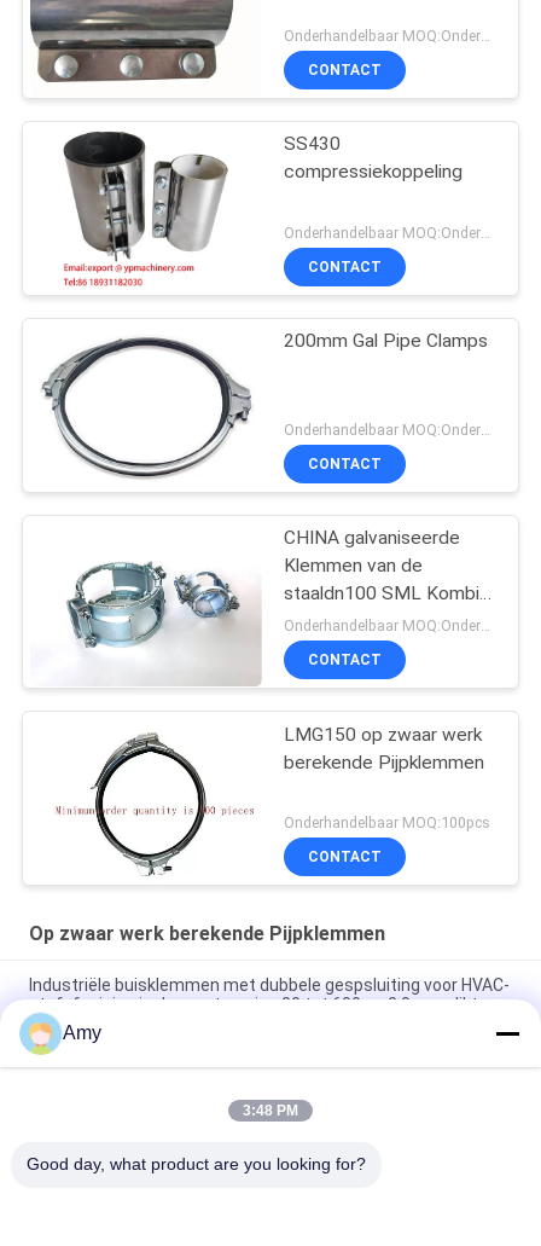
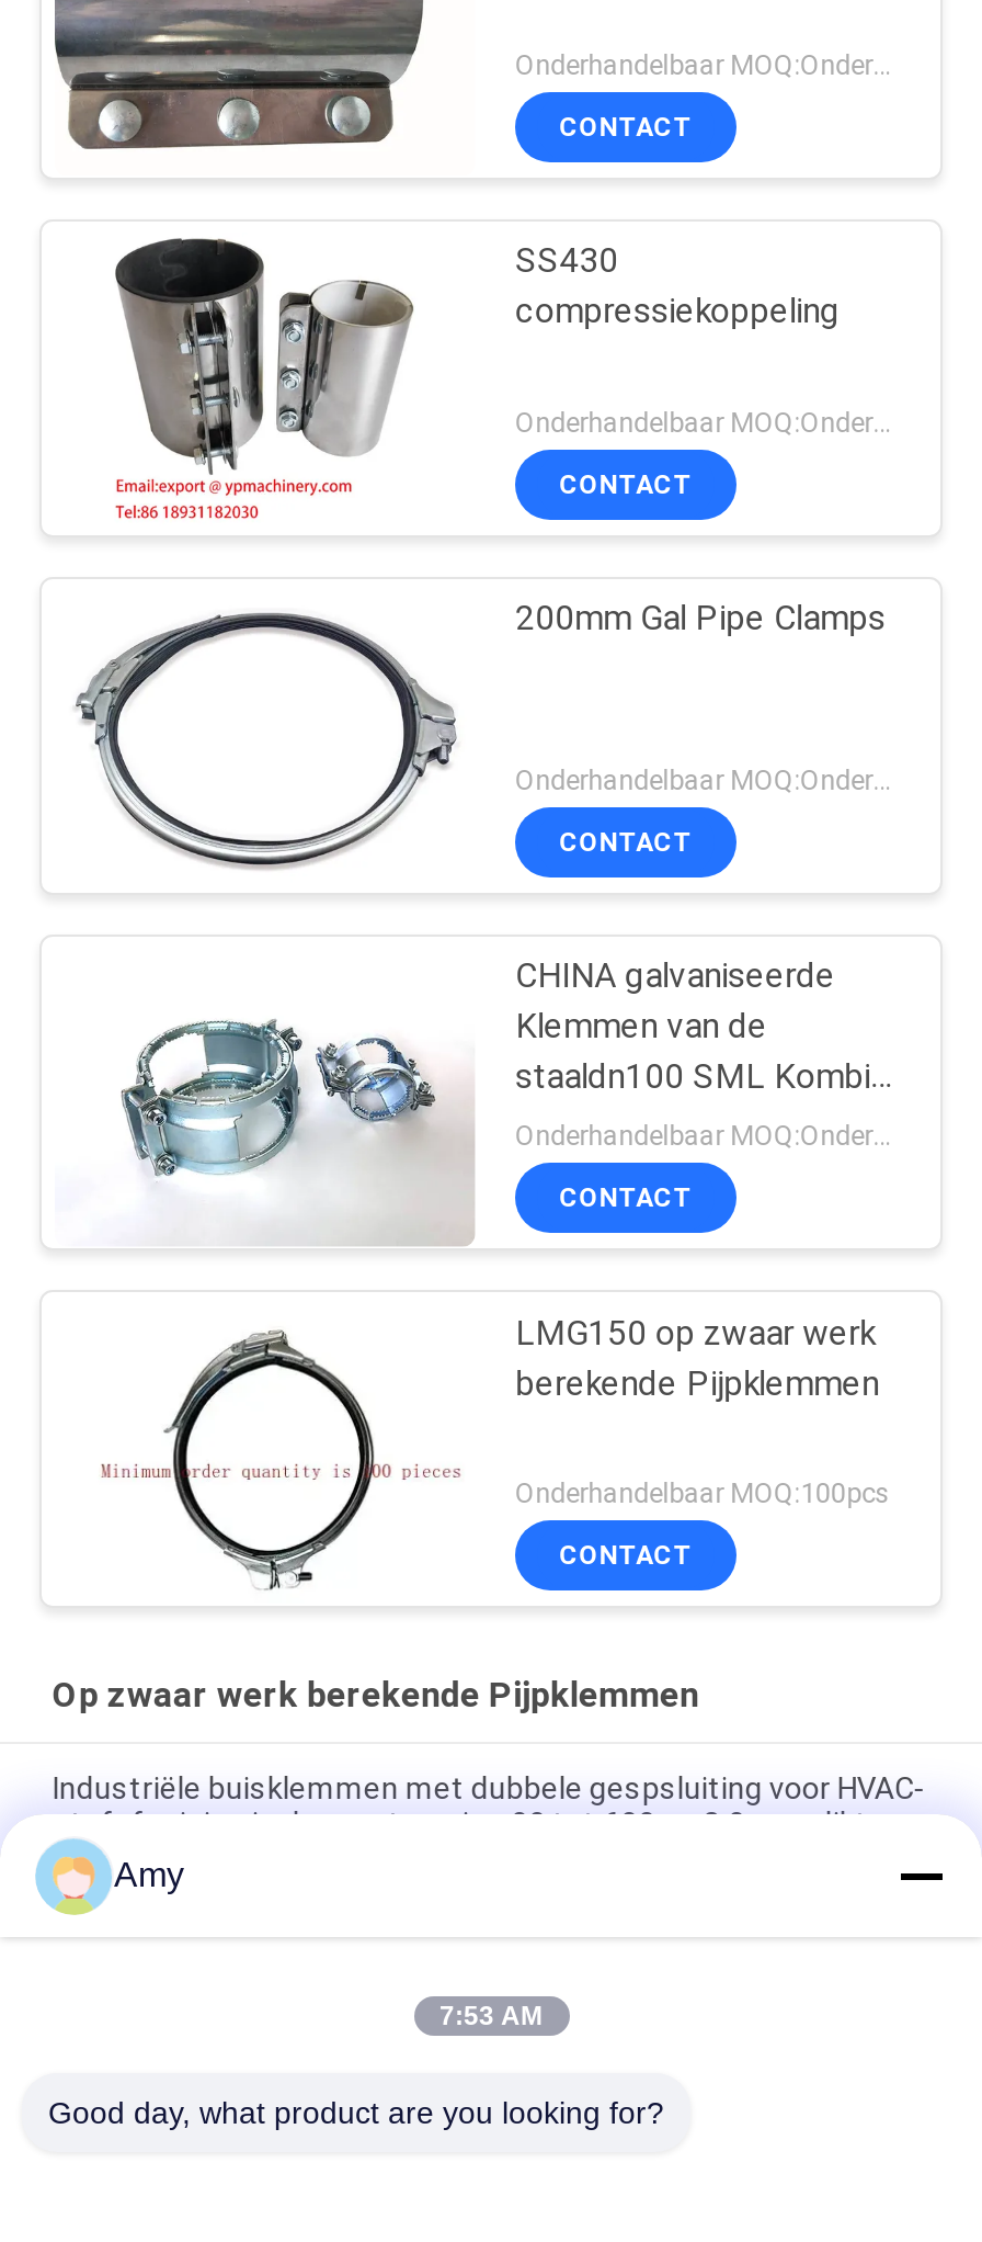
- 3:48 PM
+ 7:53 AM
